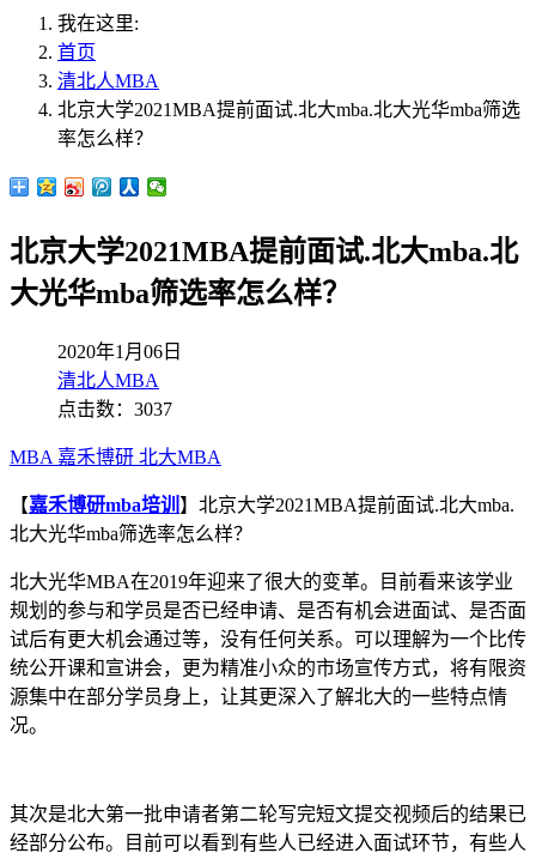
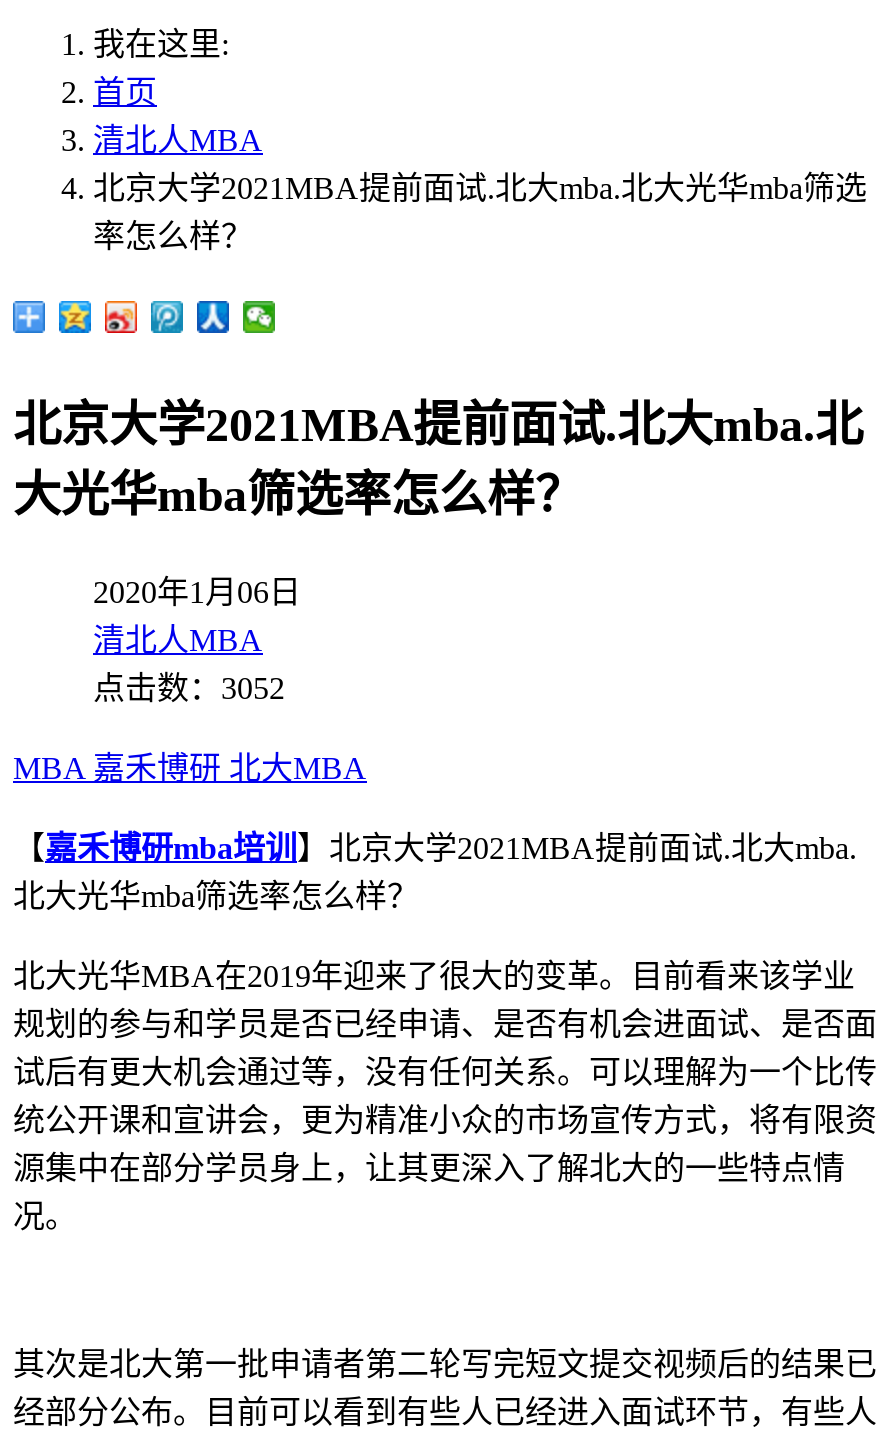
- 点击数：3037
+ 点击数：3052
